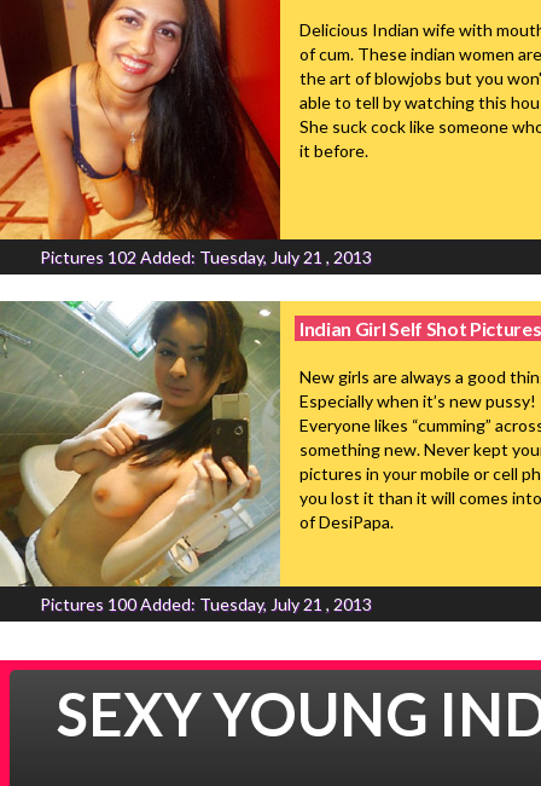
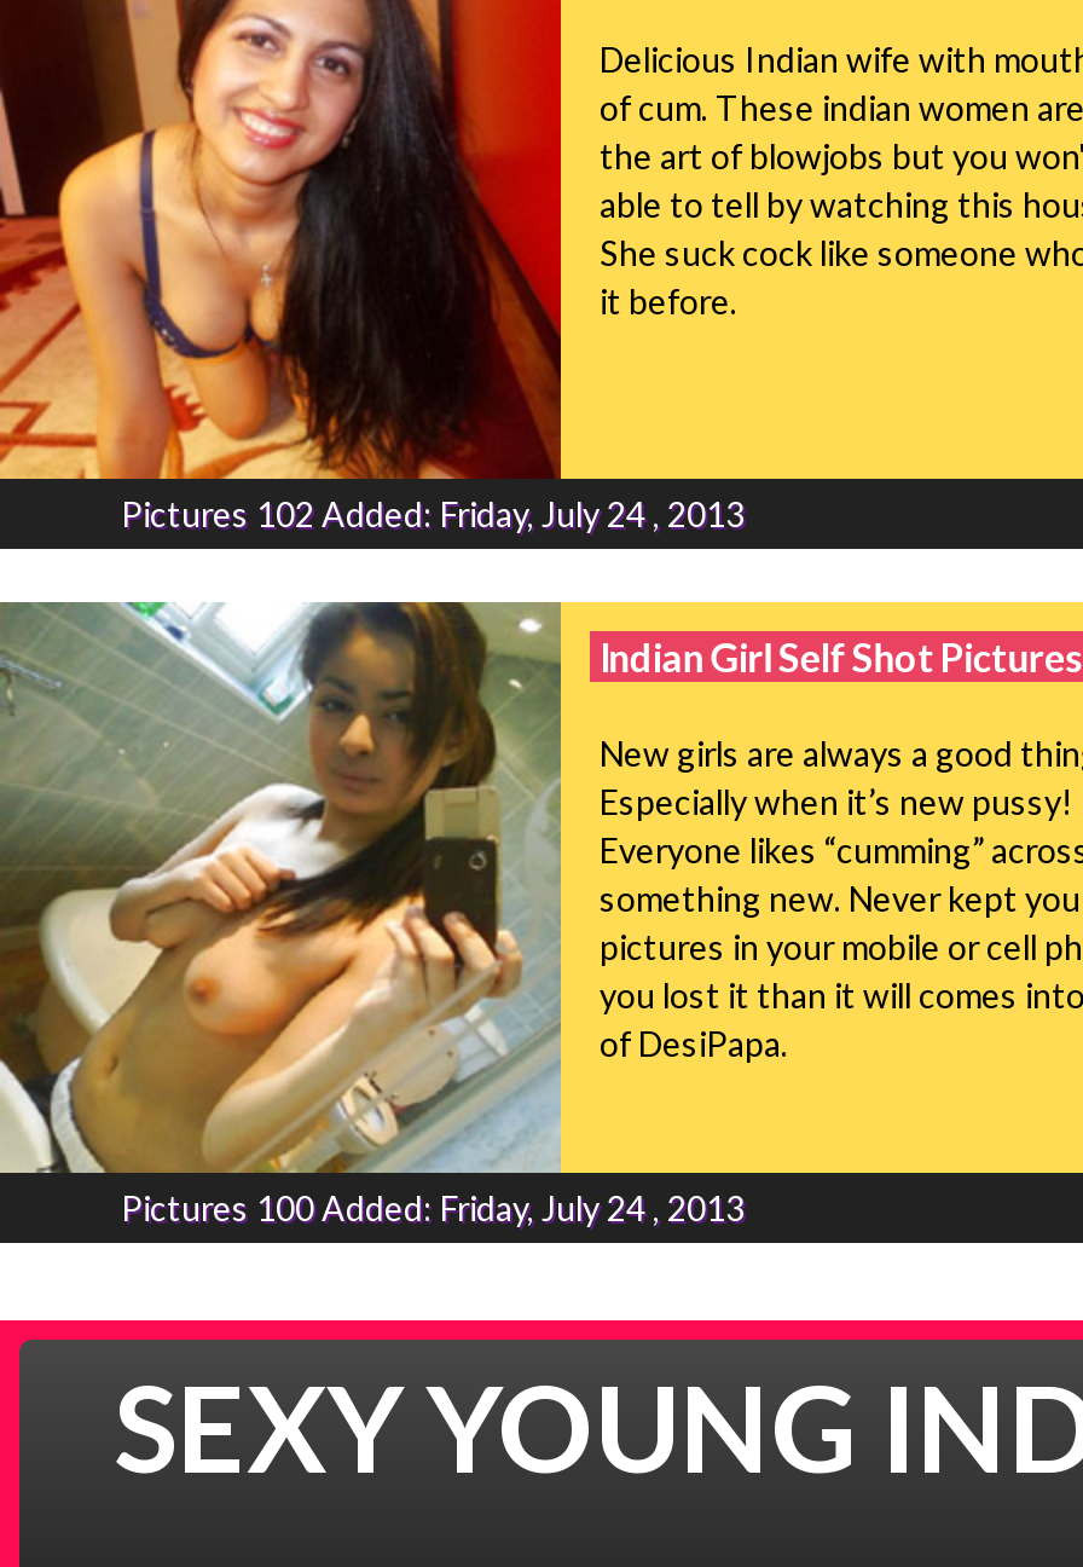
- Pictures 102 Added: Tuesday, July 21 , 2013
+ Pictures 102 Added: Friday, July 24 , 2013

- Pictures 100 Added: Tuesday, July 21 , 2013
+ Pictures 100 Added: Friday, July 24 , 2013
